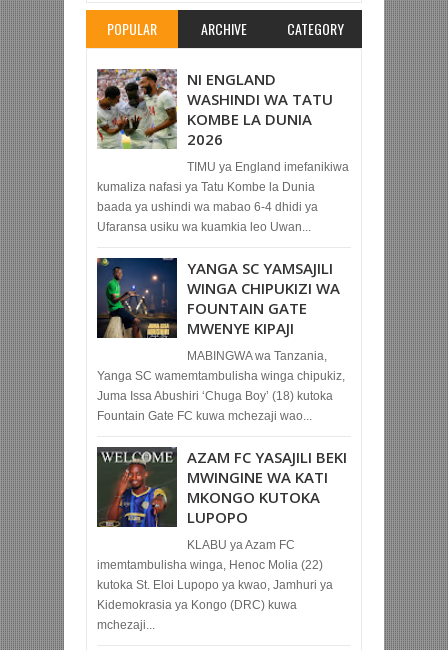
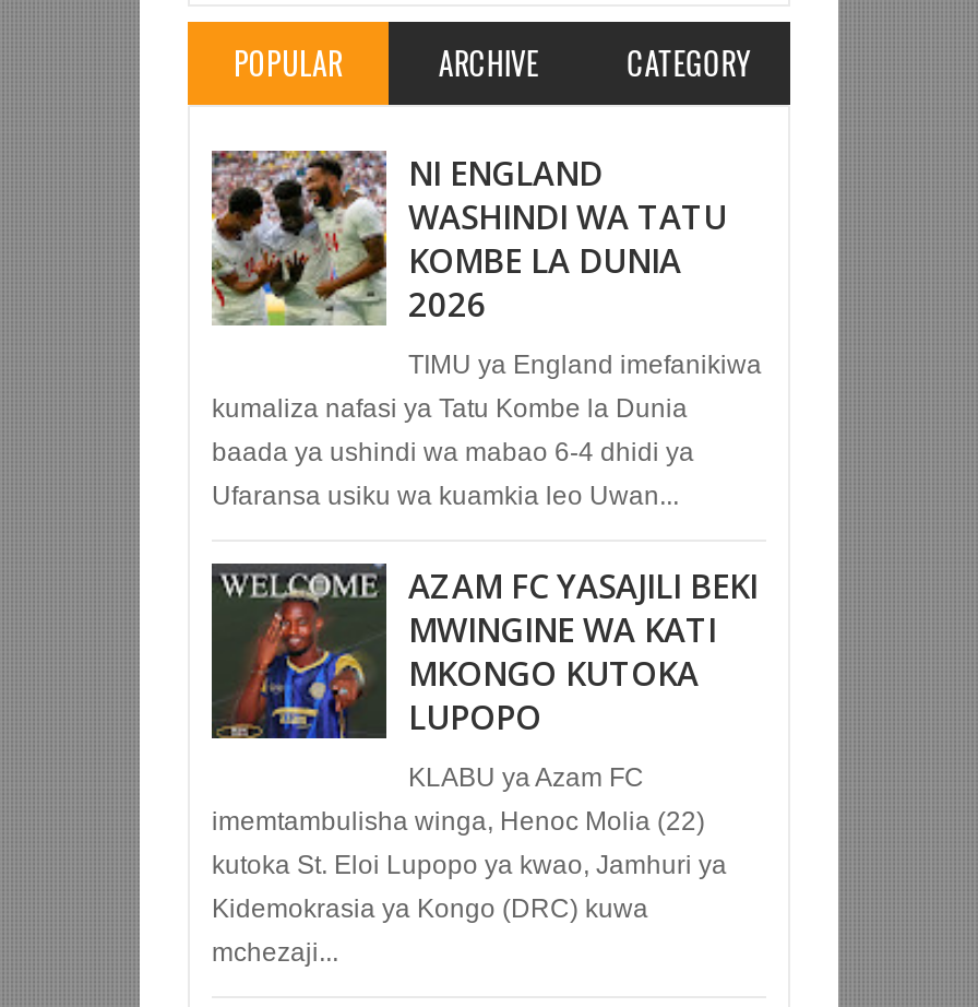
- [image]
- YANGA SC YAMSAJILI
- WINGA CHIPUKIZI WA
- FOUNTAIN GATE
- MWENYE KIPAJI
- MABINGWA wa Tanzania,
- Yanga SC wamemtambulisha winga chipukiz,
- Juma Issa Abushiri ‘Chuga Boy’ (18) kutoka
- Fountain Gate FC kuwa mchezaji wao...
